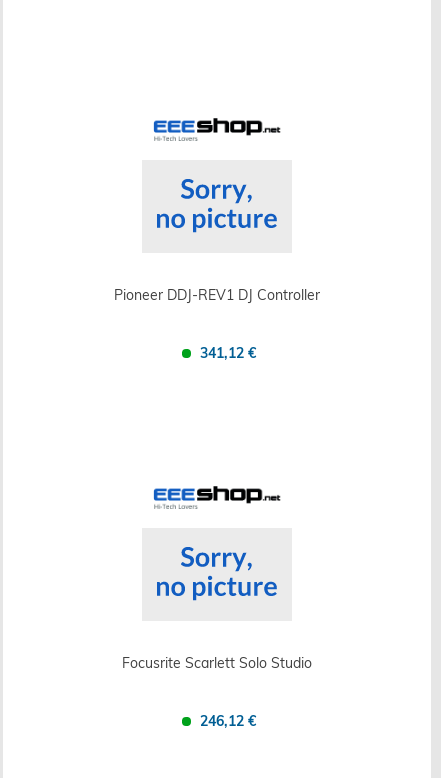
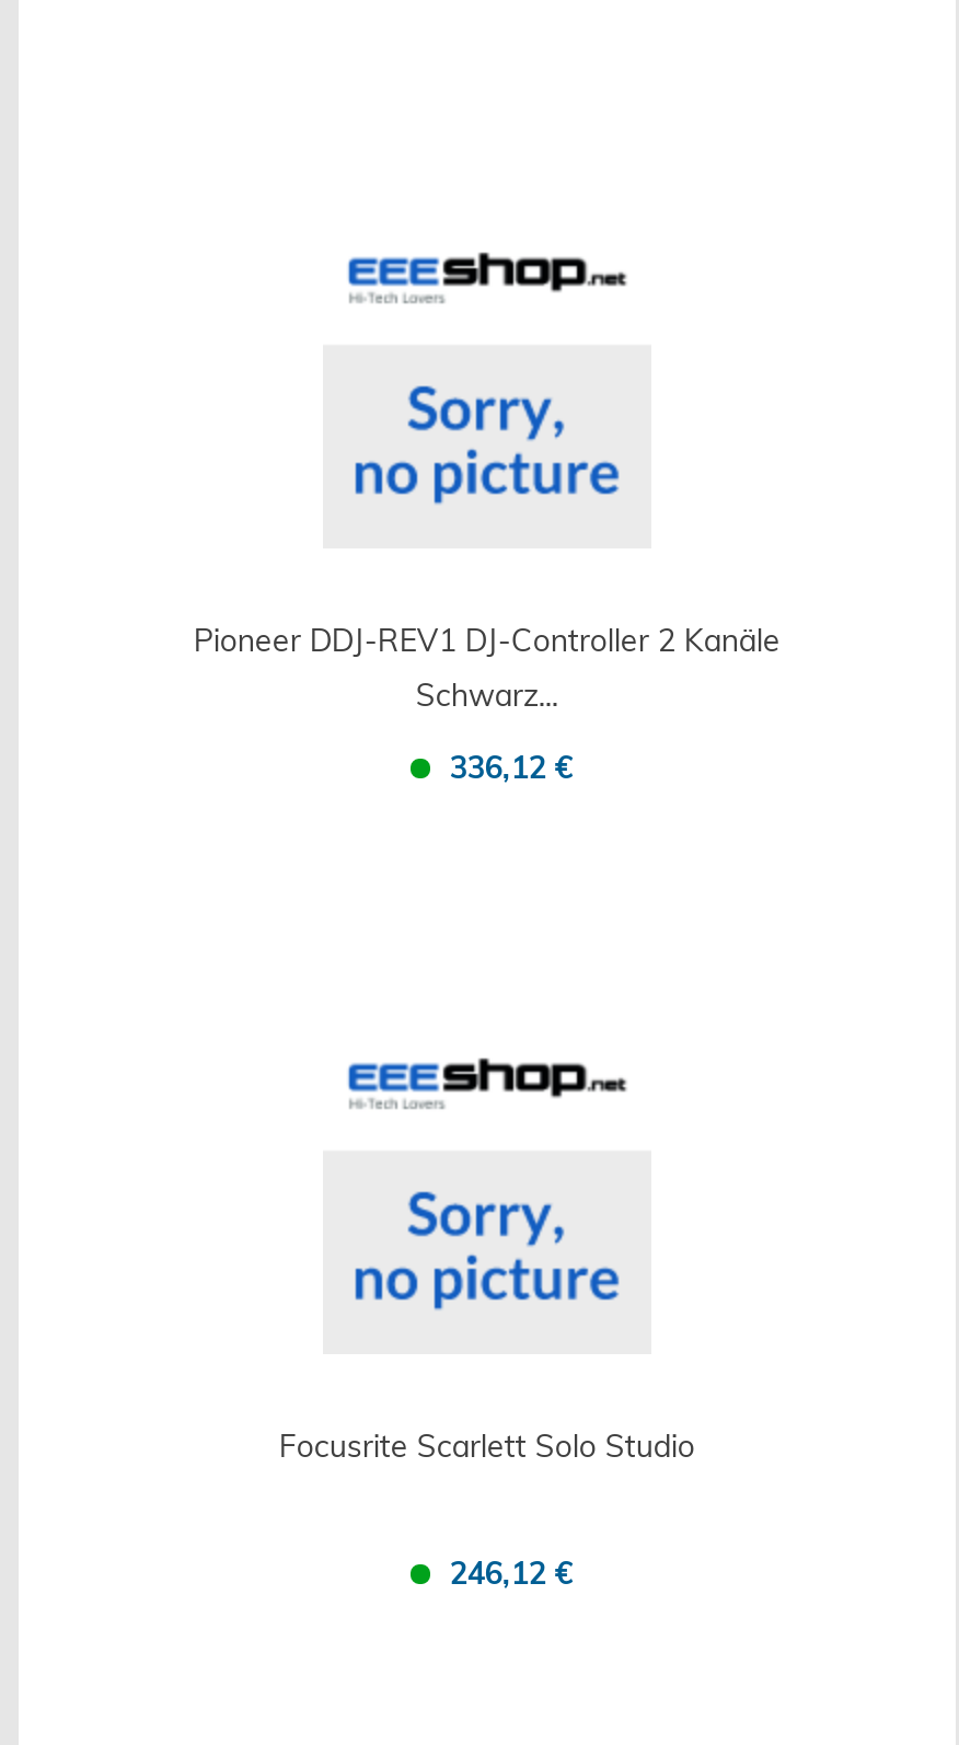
- Pioneer DDJ-REV1 DJ Controller
+ Pioneer DDJ-REV1 DJ-Controller 2 Kanäle
+ Schwarz...

- 341,12 €
+ 336,12 €
